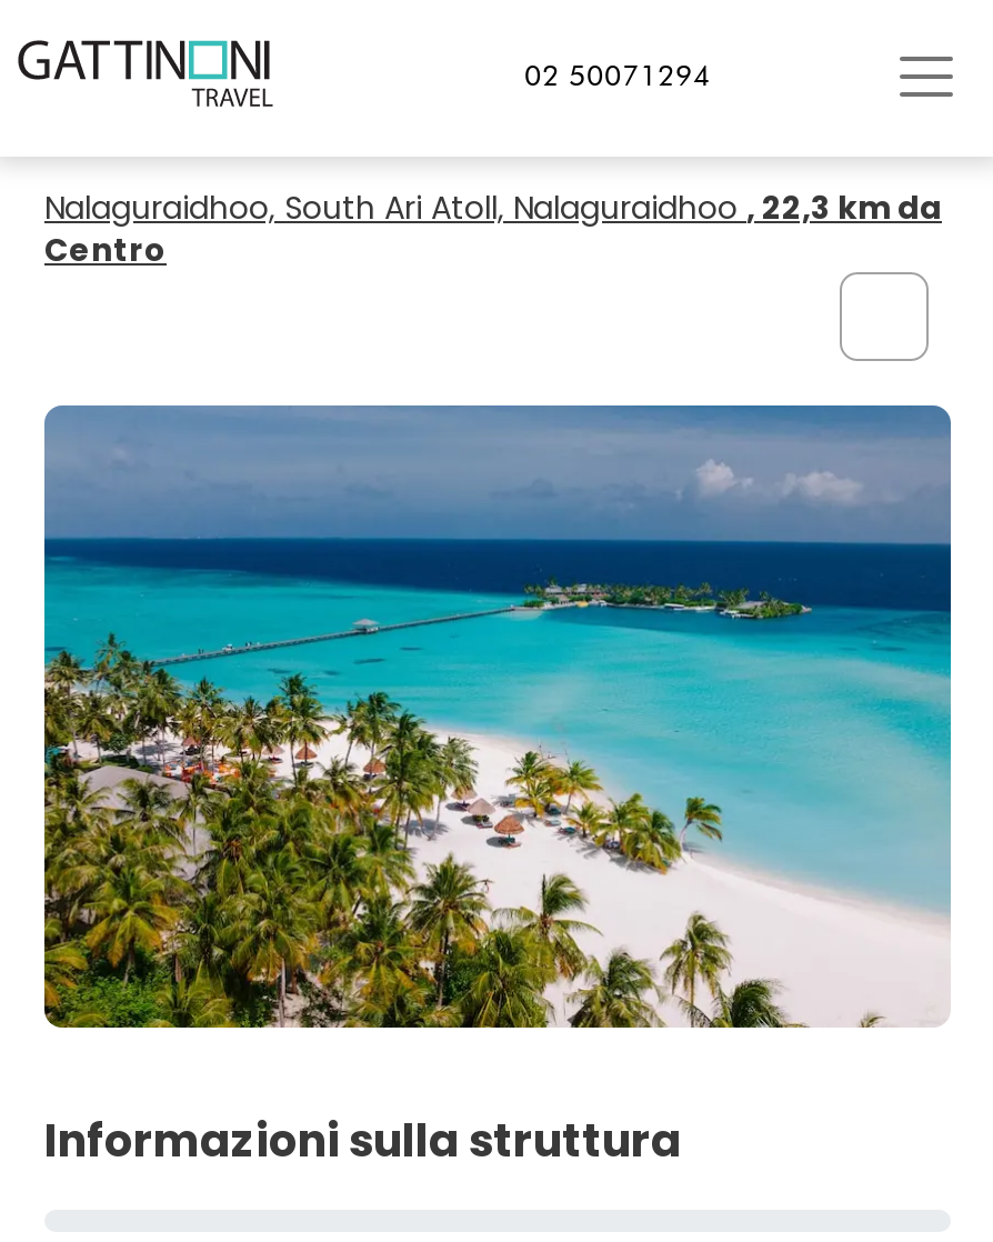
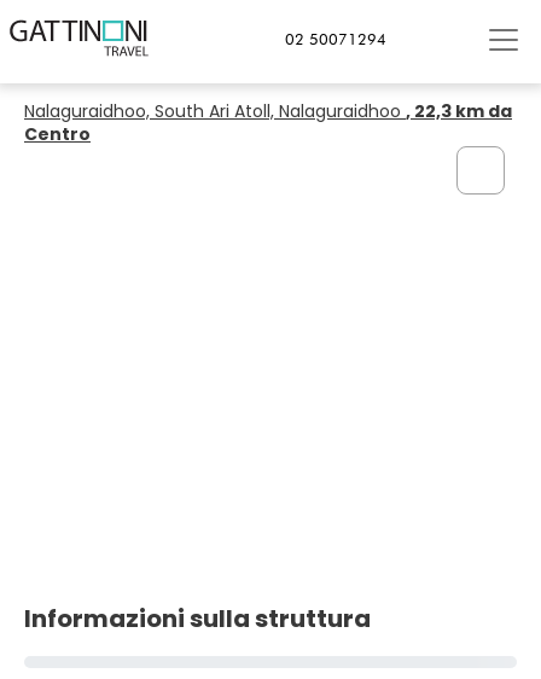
- [image]
